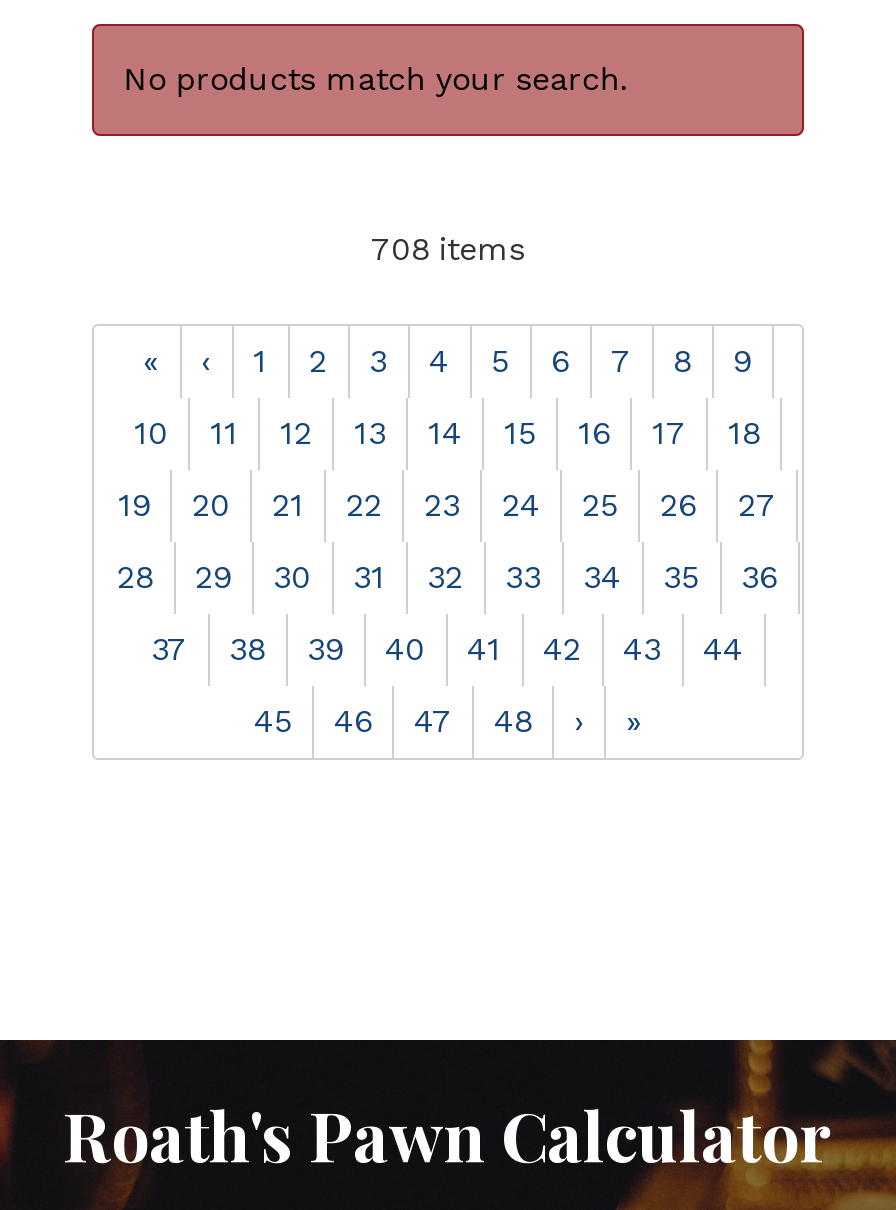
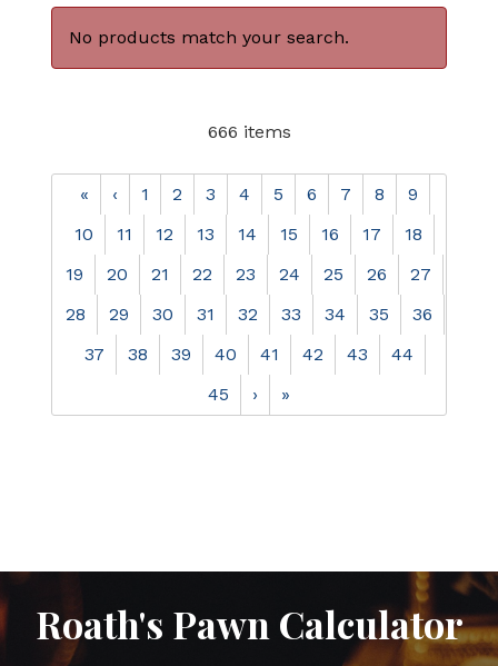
- 708 items
+ 666 items

- 46
- 47
- 48
